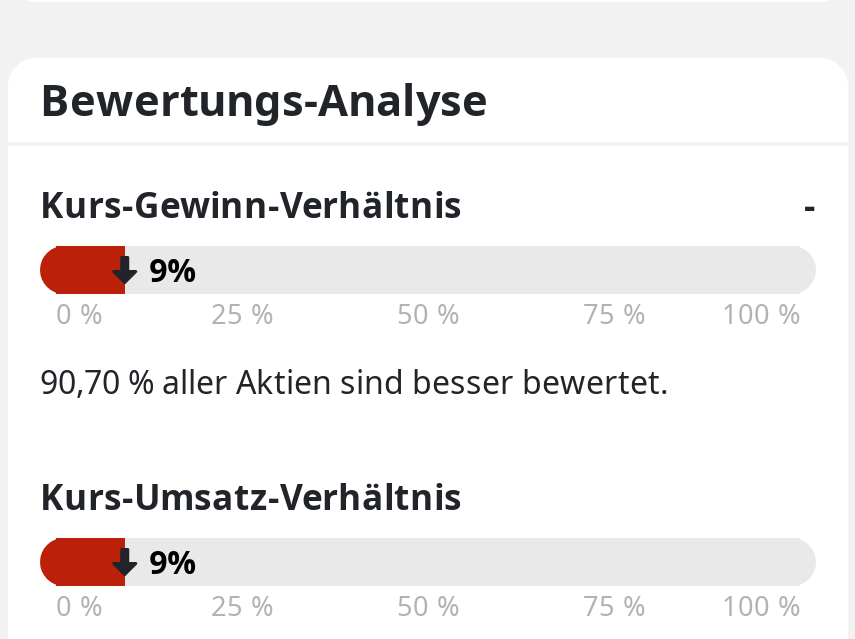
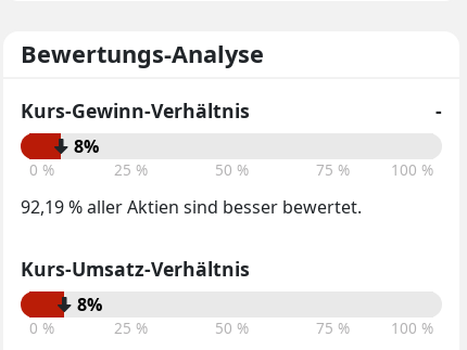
- 9%
+ 8%

- 90,70 % aller Aktien sind besser bewertet.
+ 92,19 % aller Aktien sind besser bewertet.

- 9%
+ 8%
